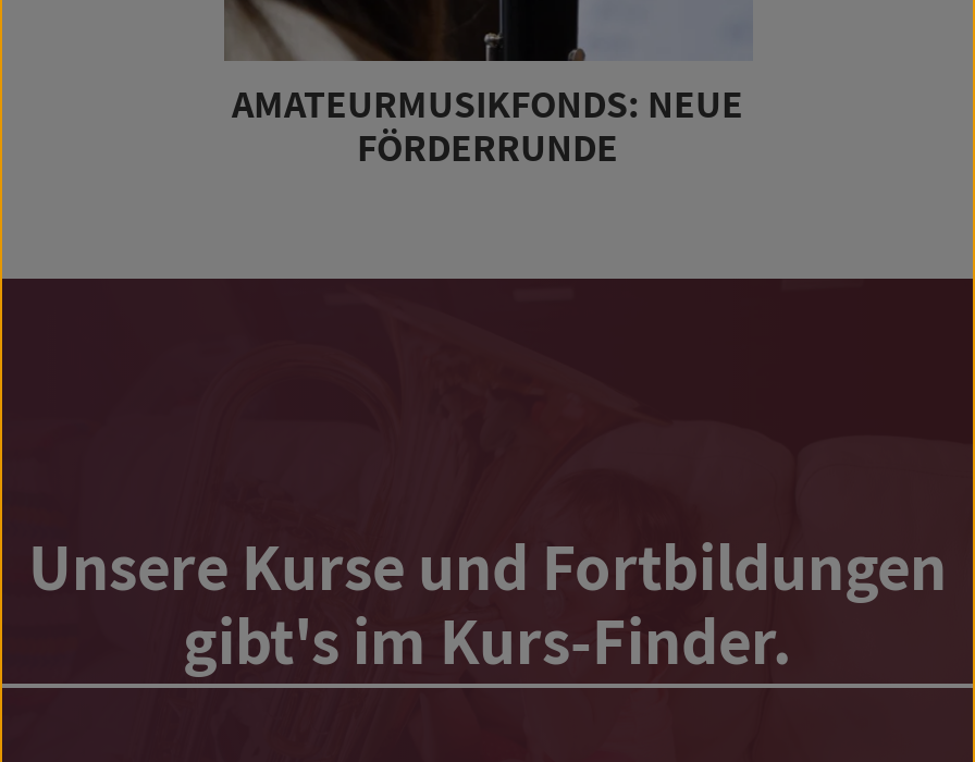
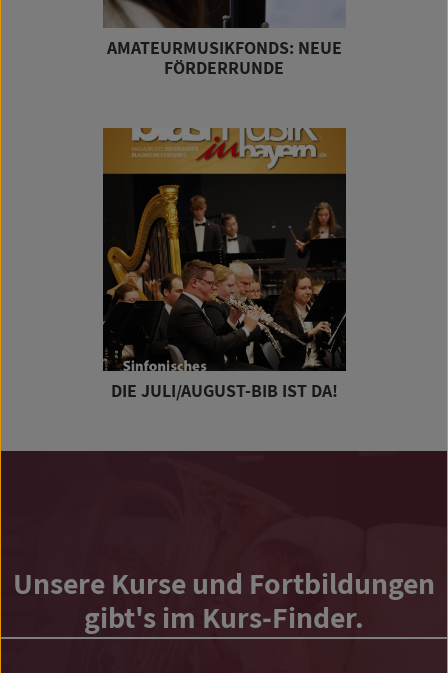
+ [image]
+ DIE JULI/AUGUST-BIB IST DA!
